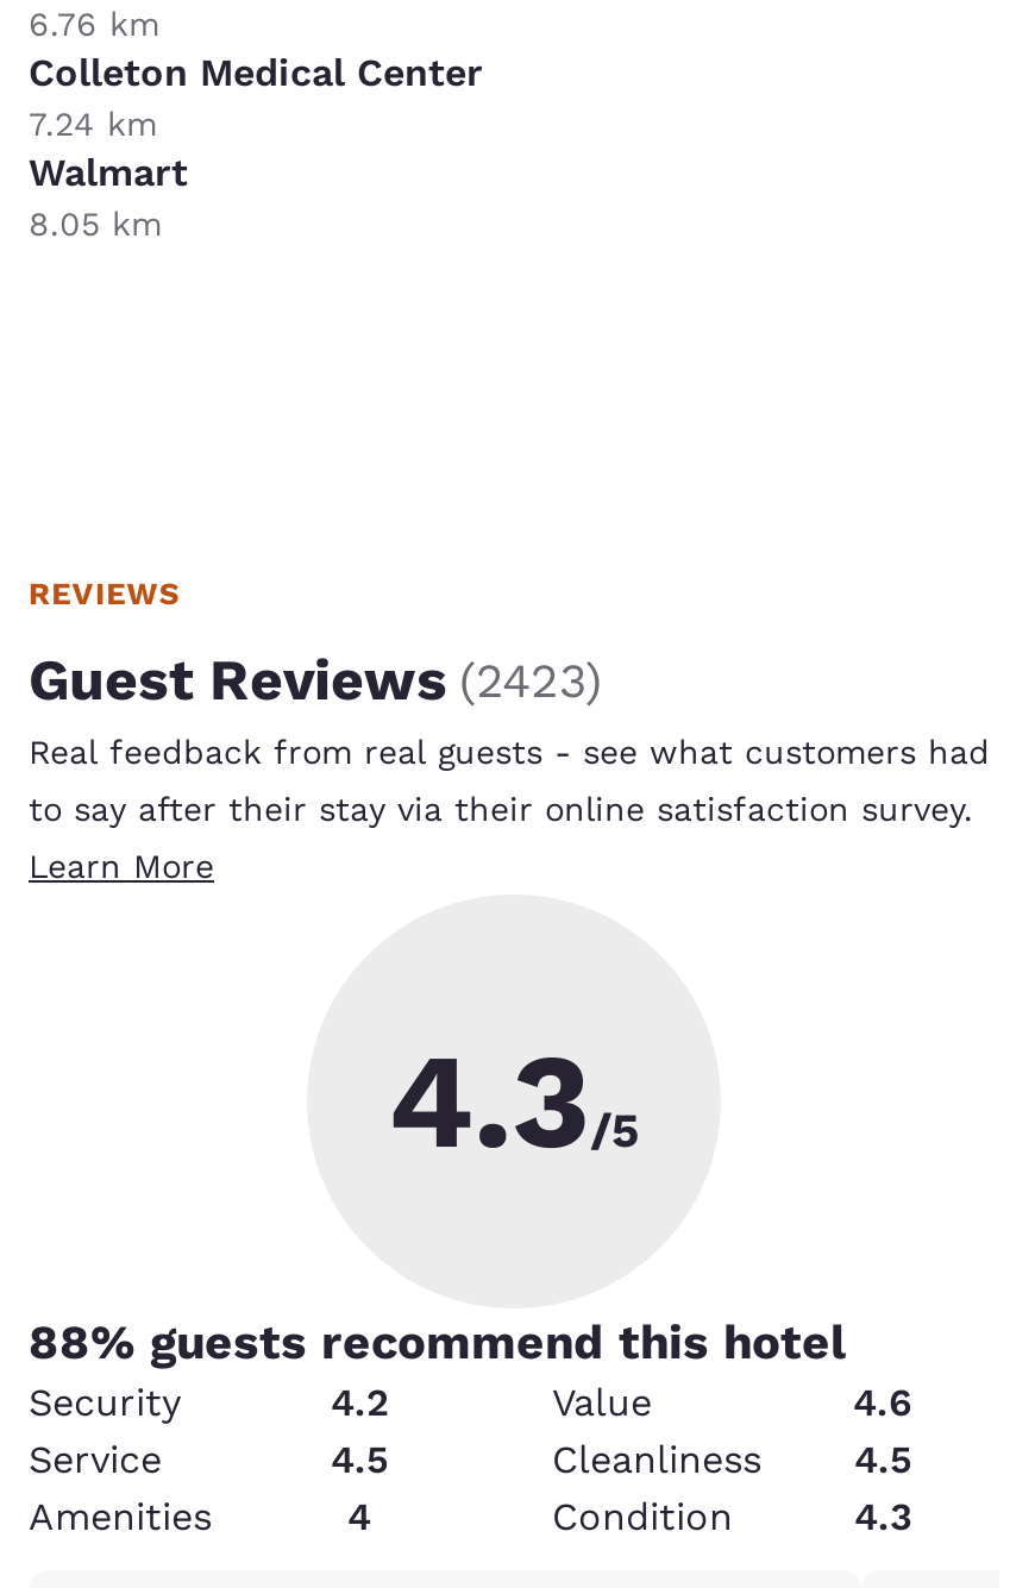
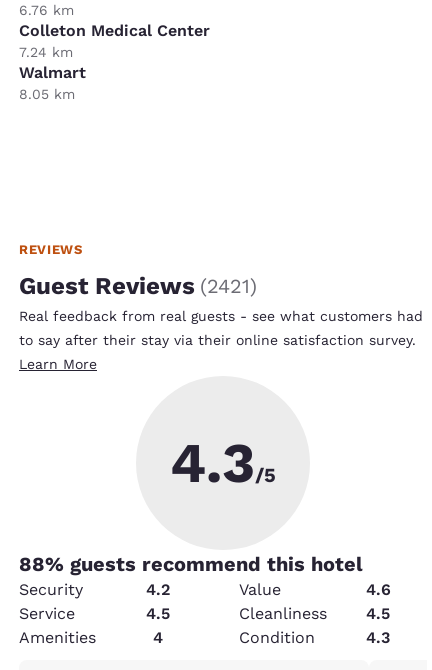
- Guest Reviews (2423)
+ Guest Reviews (2421)
